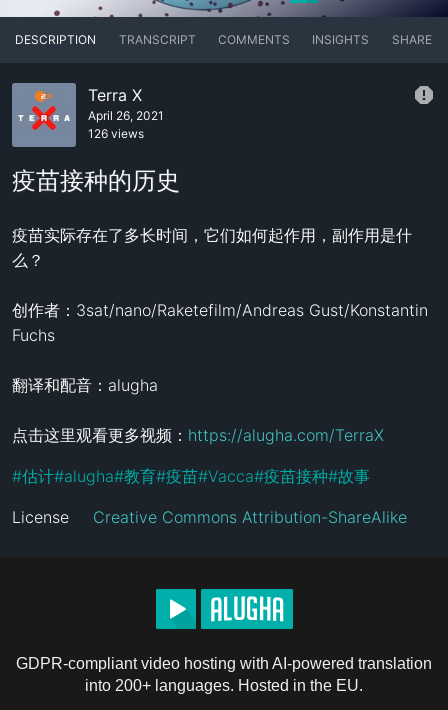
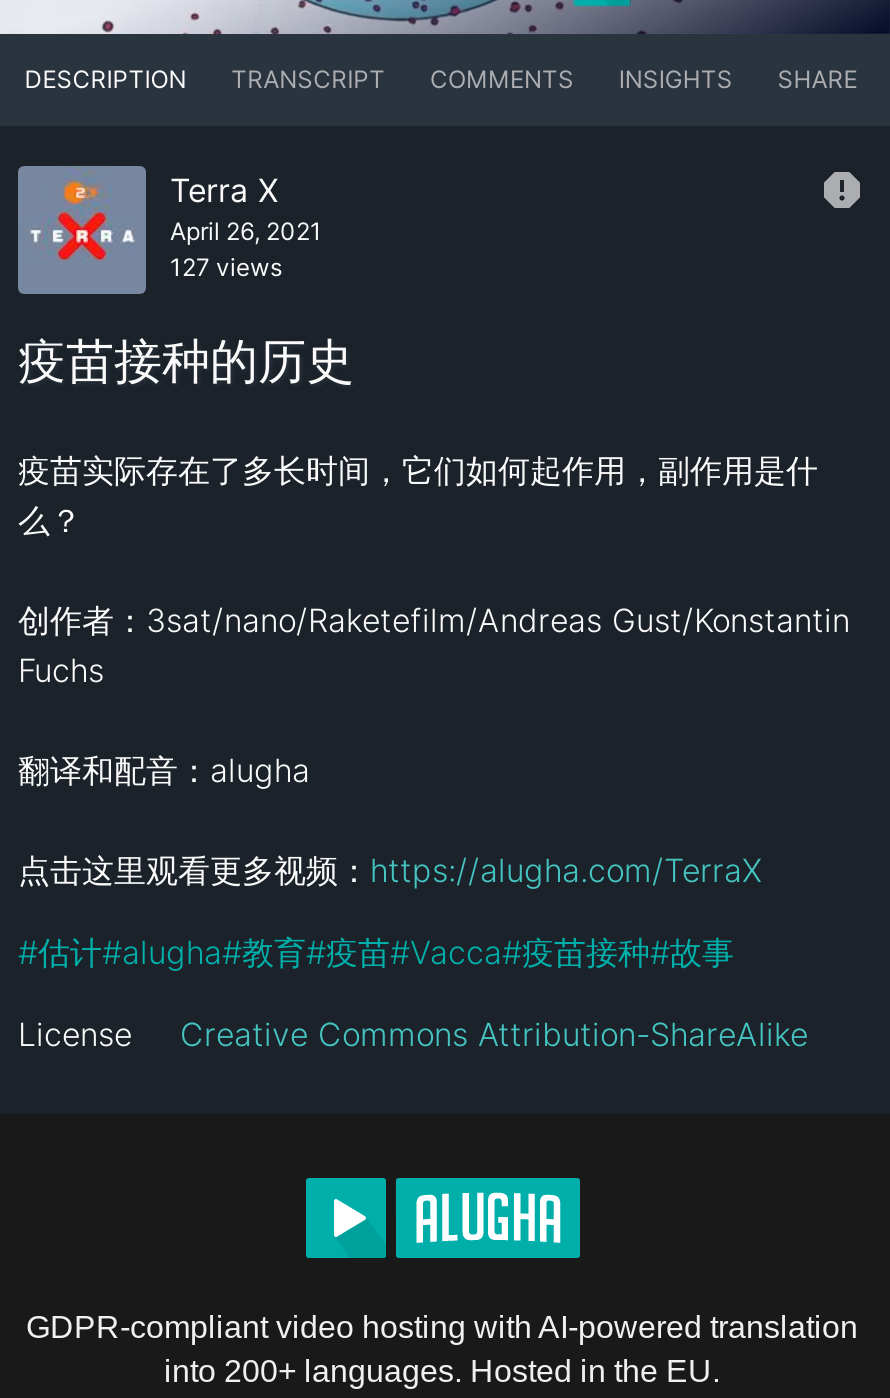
- 126 views
+ 127 views
